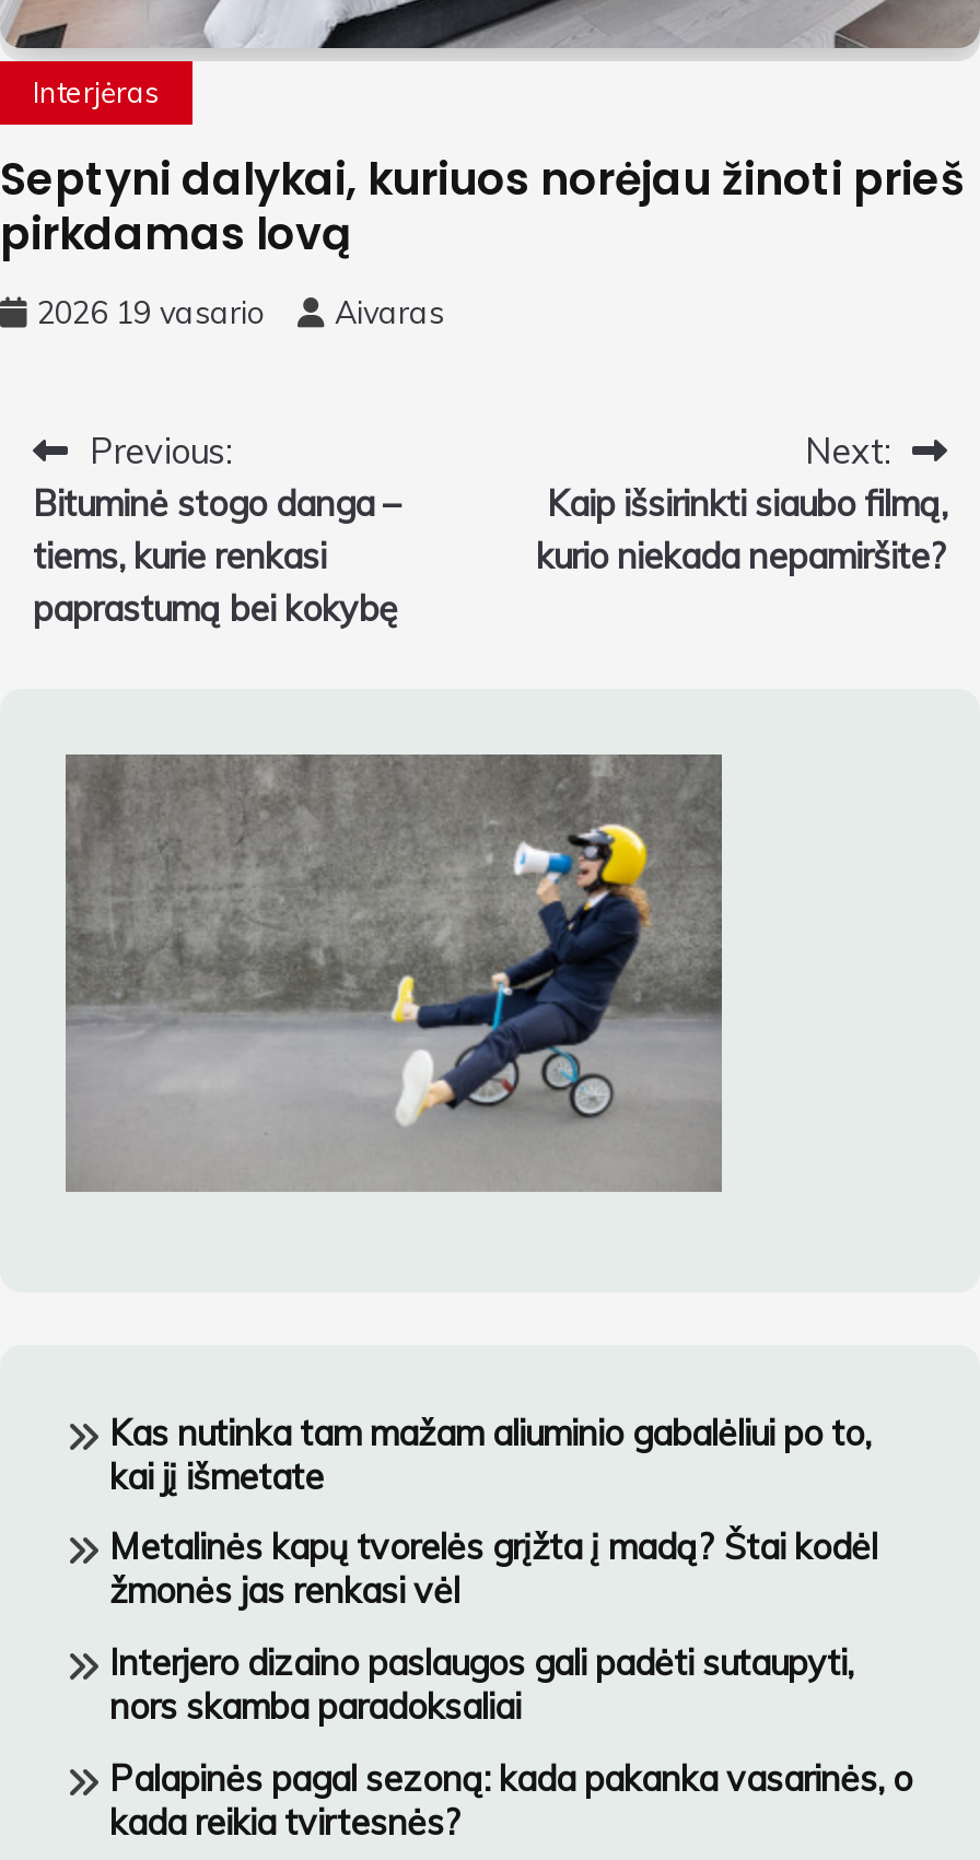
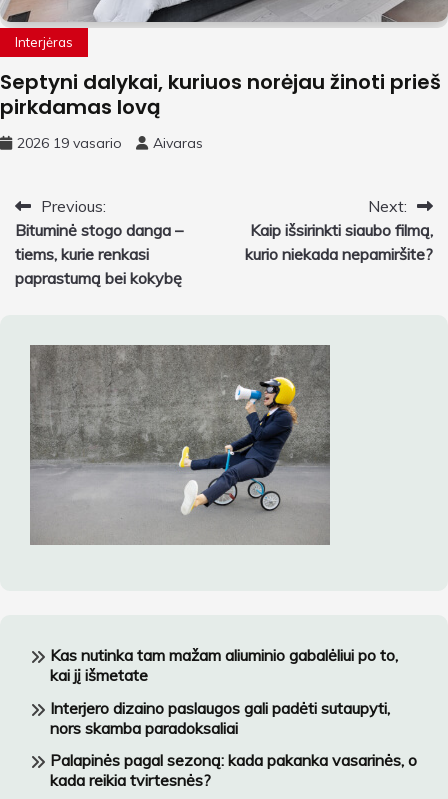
- Metalinės kapų tvorelės grįžta į madą? Štai kodėl
- žmonės jas renkasi vėl
